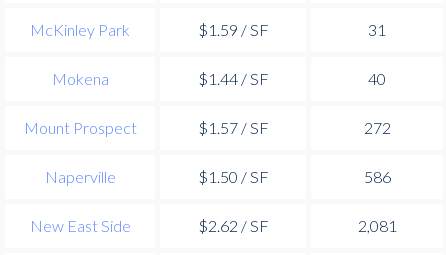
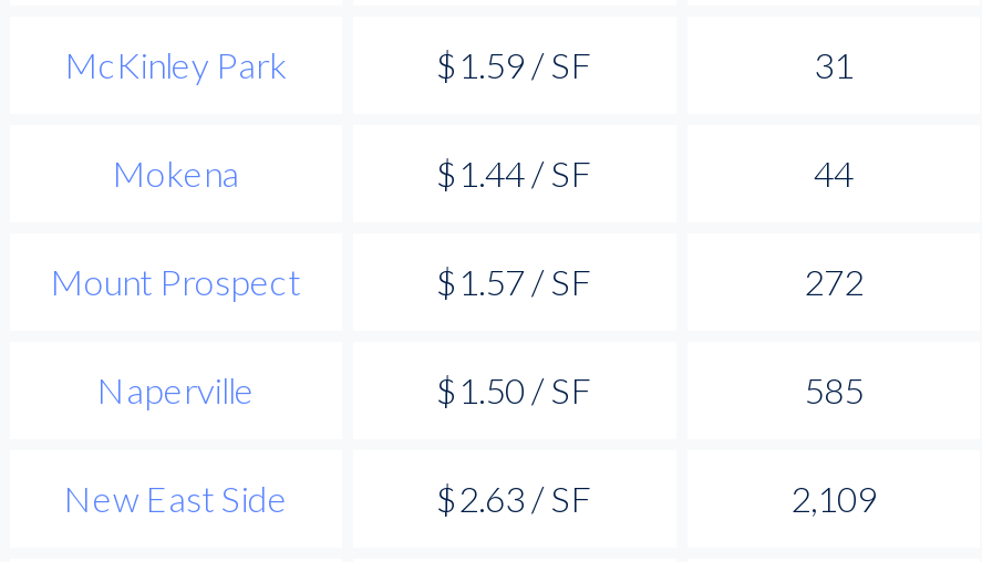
- 40
+ 44

- 586
+ 585

- $2.62 / SF
+ $2.63 / SF

- 2,081
+ 2,109
